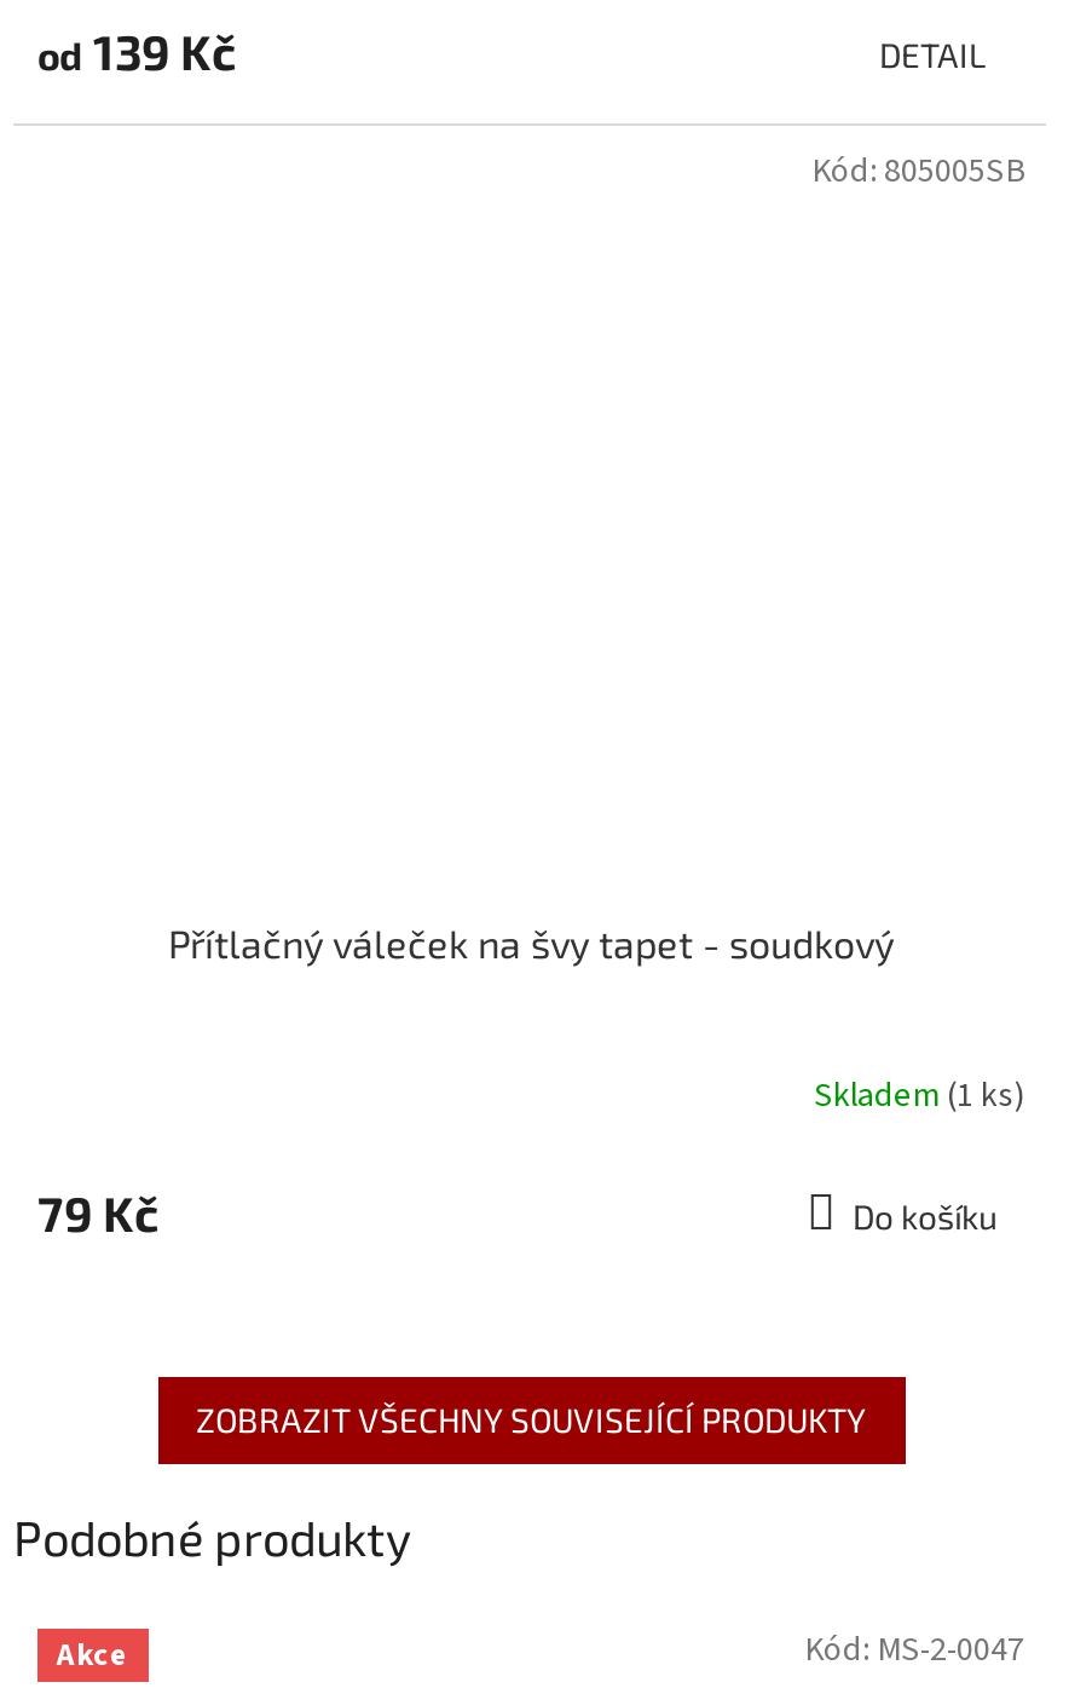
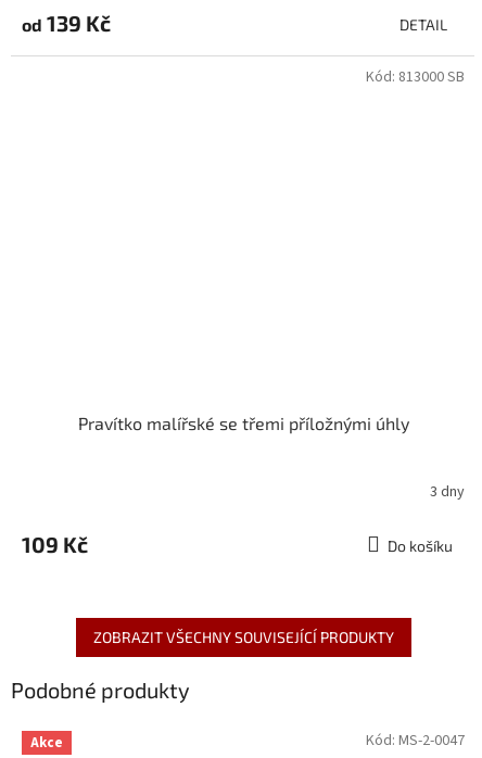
- Kód: 805005SB
+ Kód: 813000 SB

- Přítlačný váleček na švy tapet - soudkový
+ Pravítko malířské se třemi příložnými úhly

- Skladem (1 ks)
+ 3 dny

- 79 Kč
+ 109 Kč
